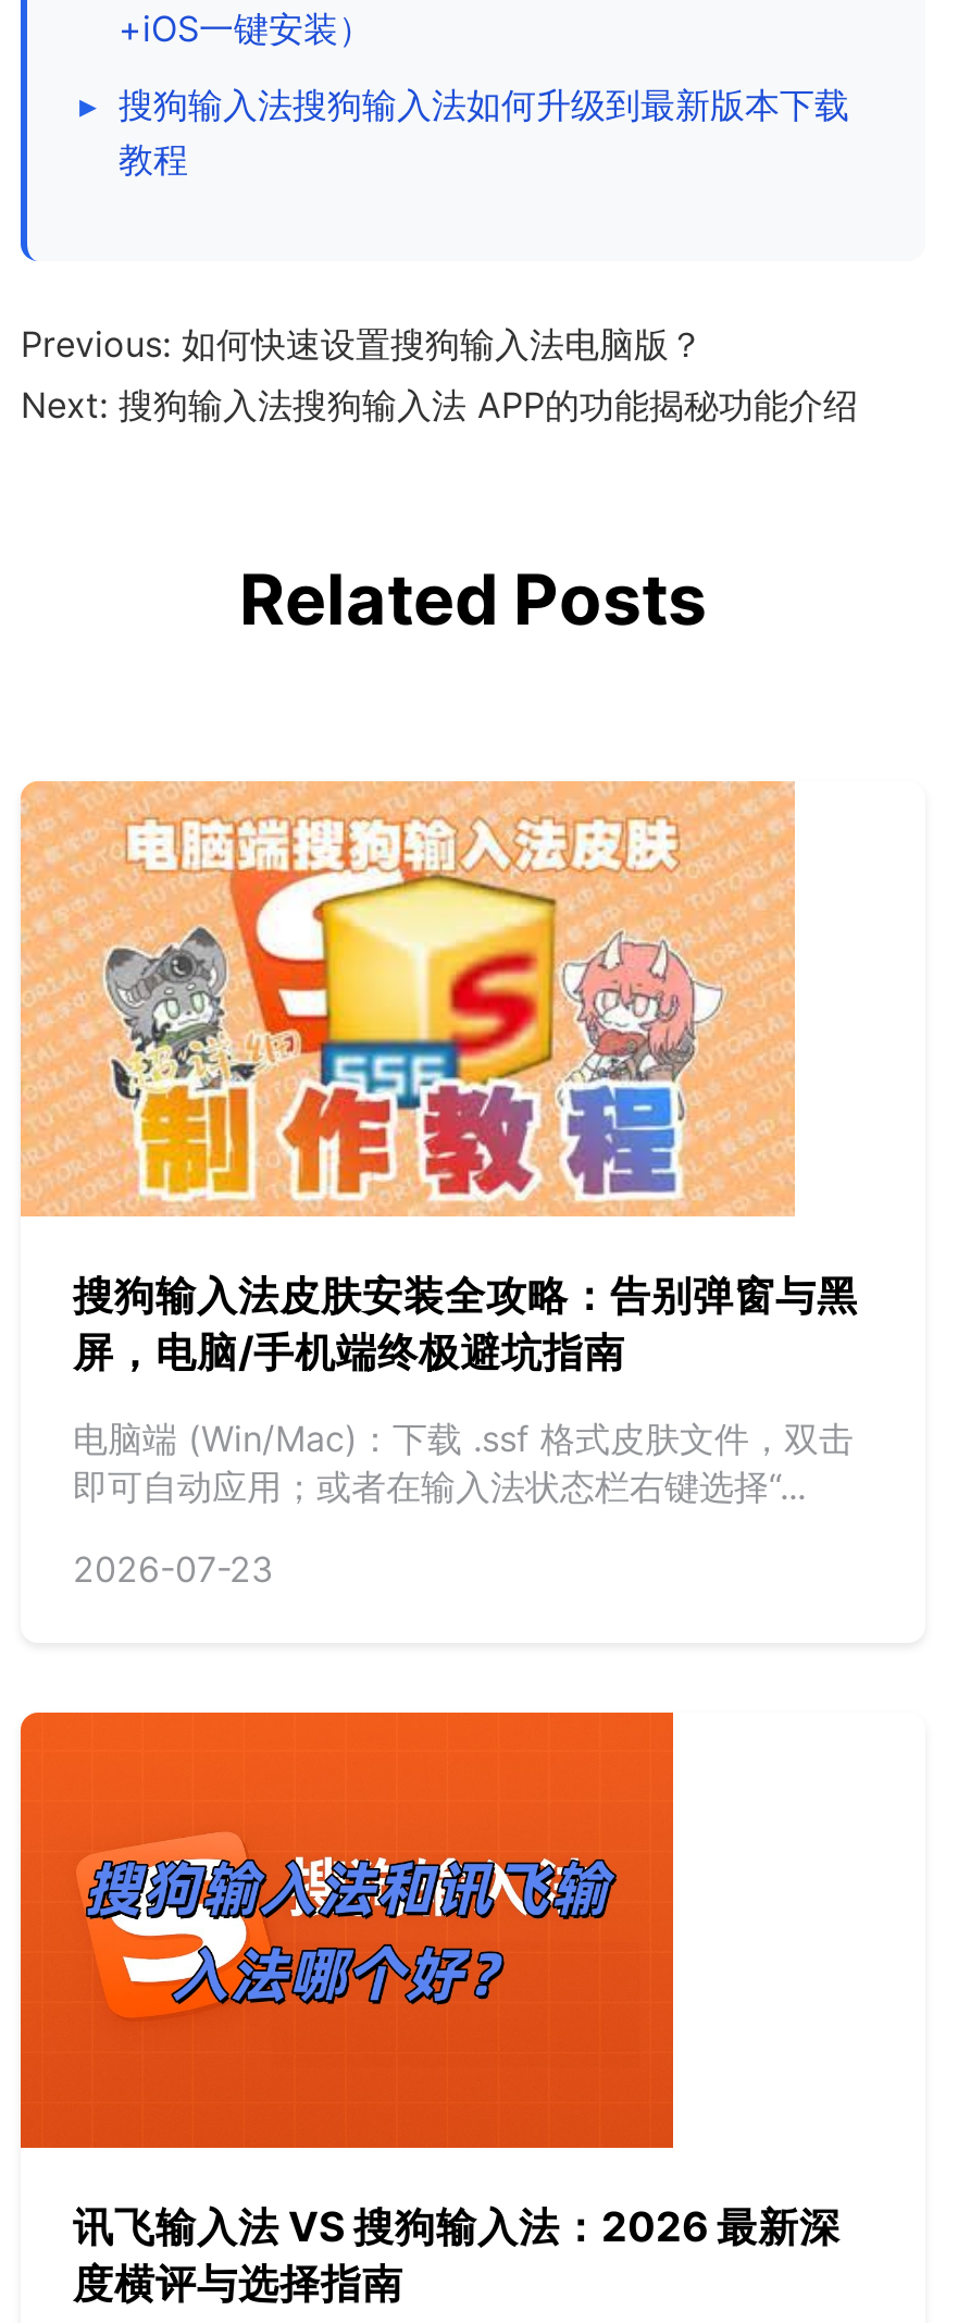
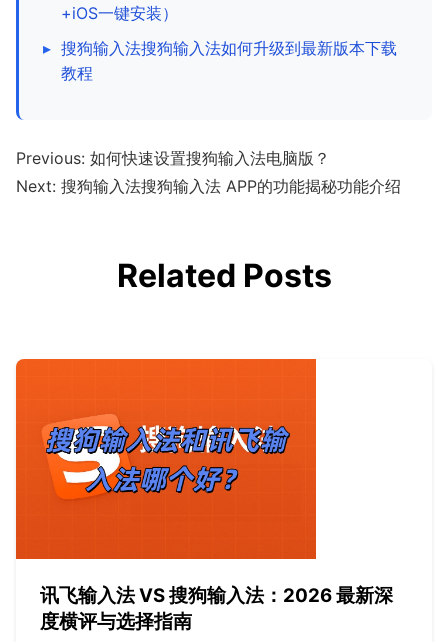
- [image]
- 搜狗输入法皮肤安装全攻略：告别弹窗与黑
- 屏，电脑/手机端终极避坑指南
- 电脑端 (Win/Mac)：下载 .ssf 格式皮肤文件，双击
- 即可自动应用；或者在输入法状态栏右键选择“...
- 2026-07-23
